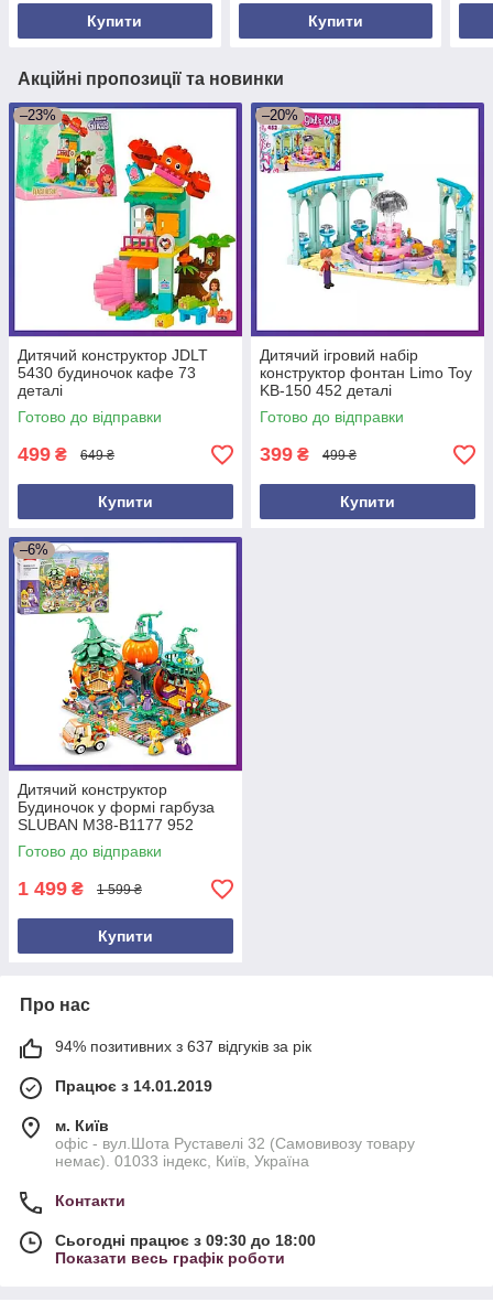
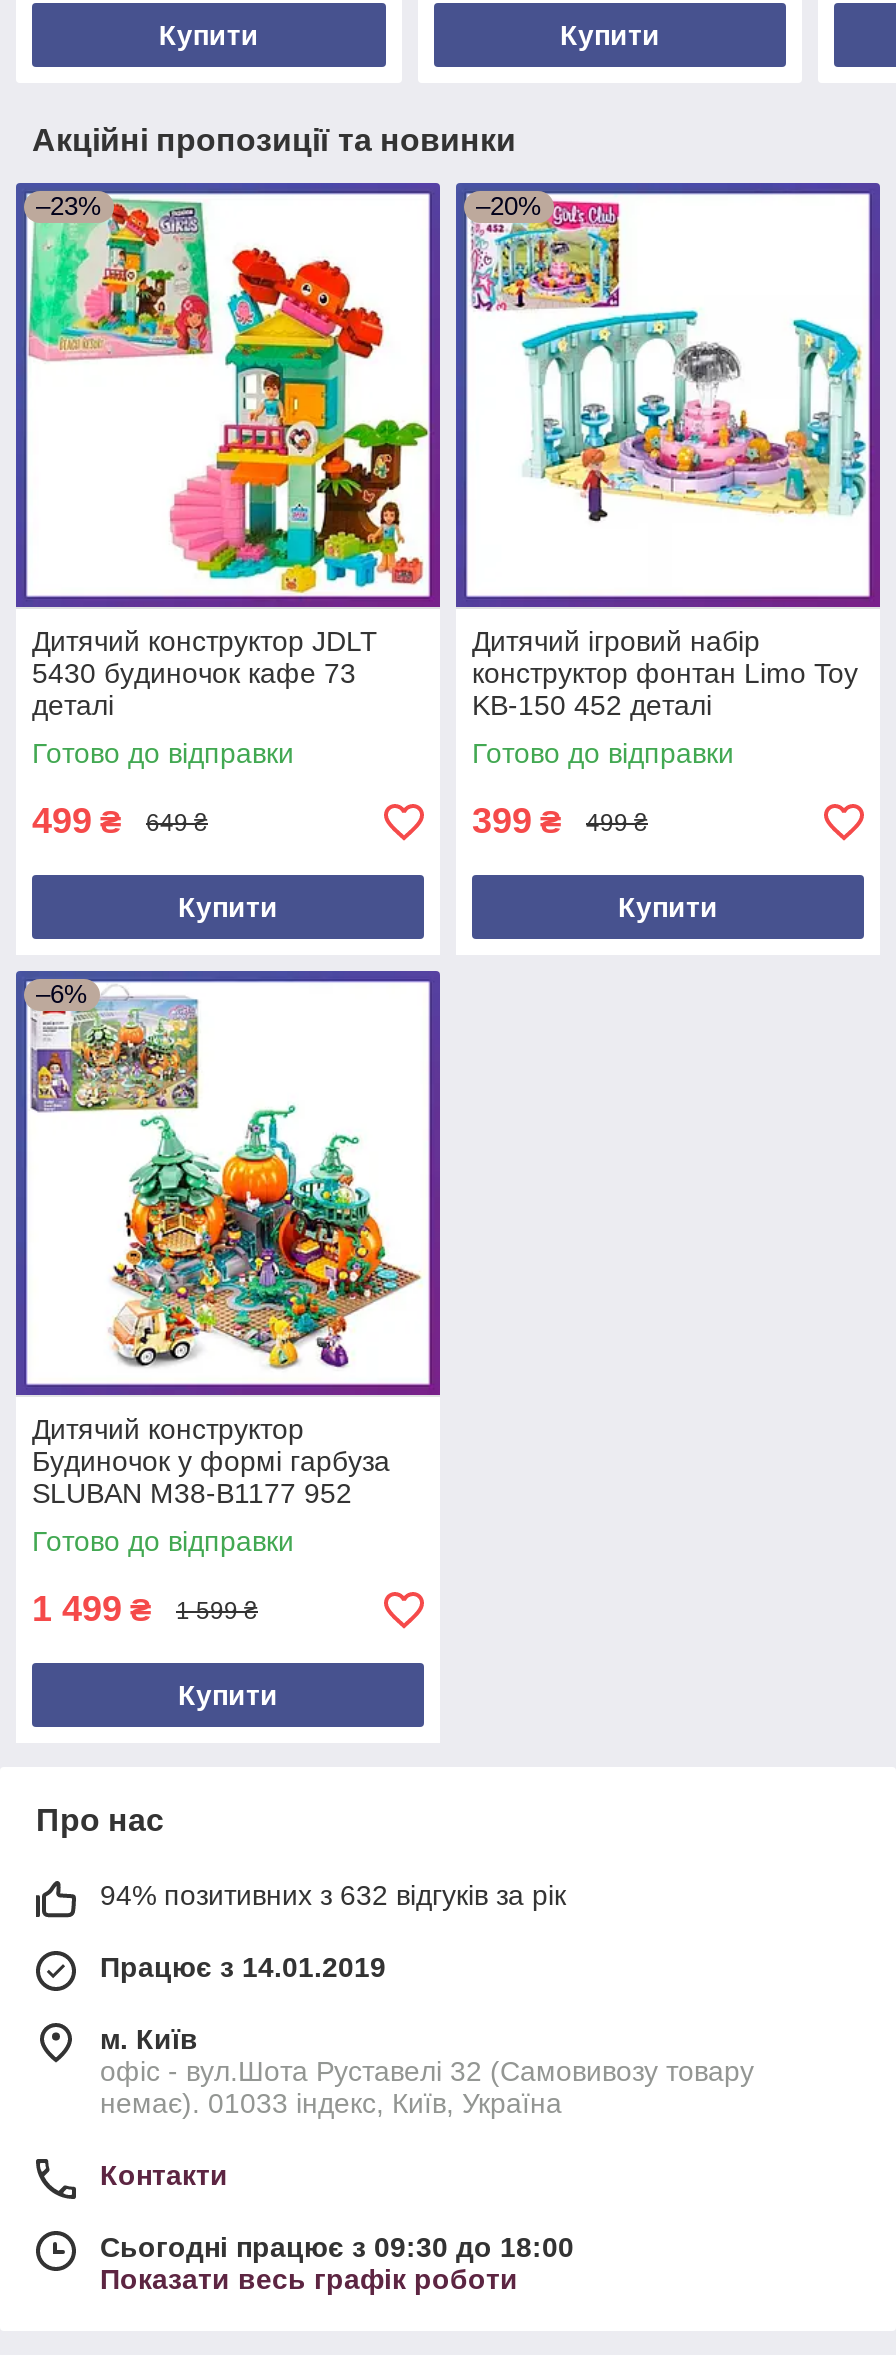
- 94% позитивних з 637 відгуків за рік
+ 94% позитивних з 632 відгуків за рік
